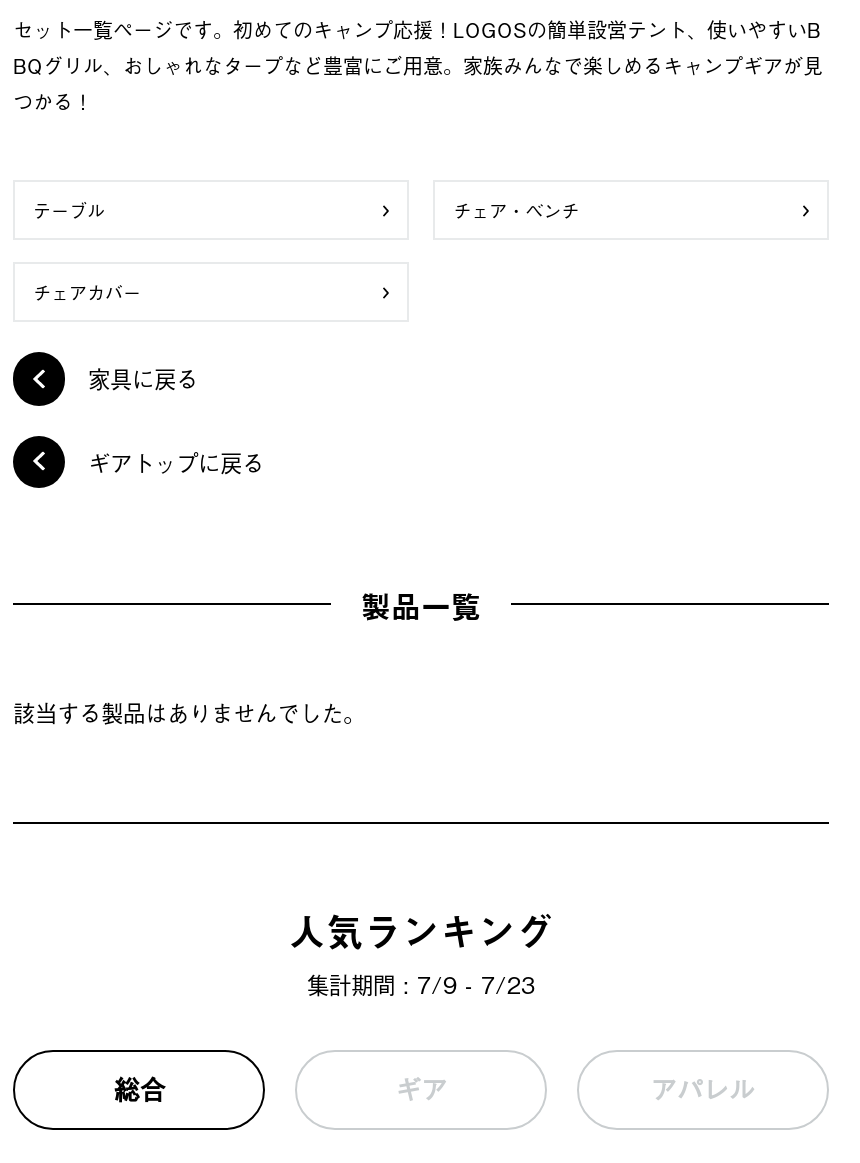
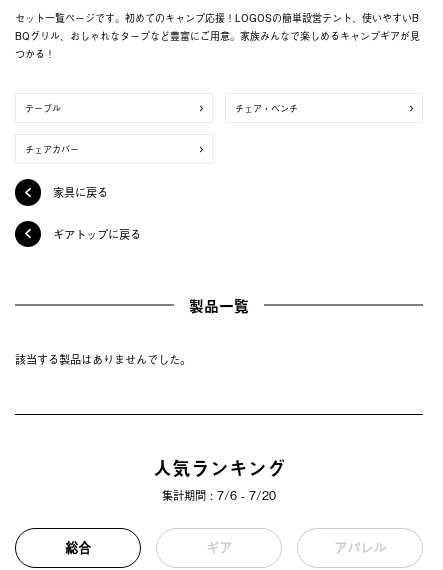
- 集計期間 : 7/9 - 7/23
+ 集計期間 : 7/6 - 7/20
